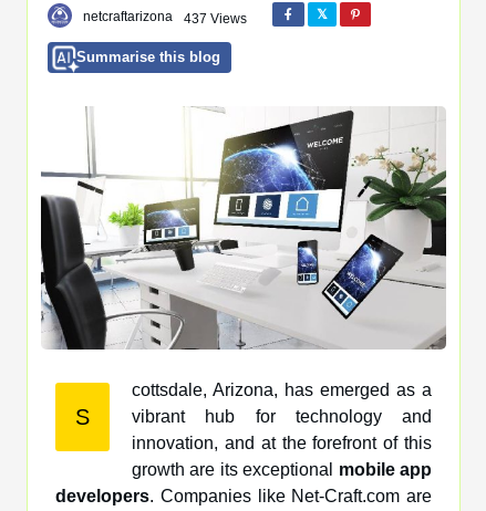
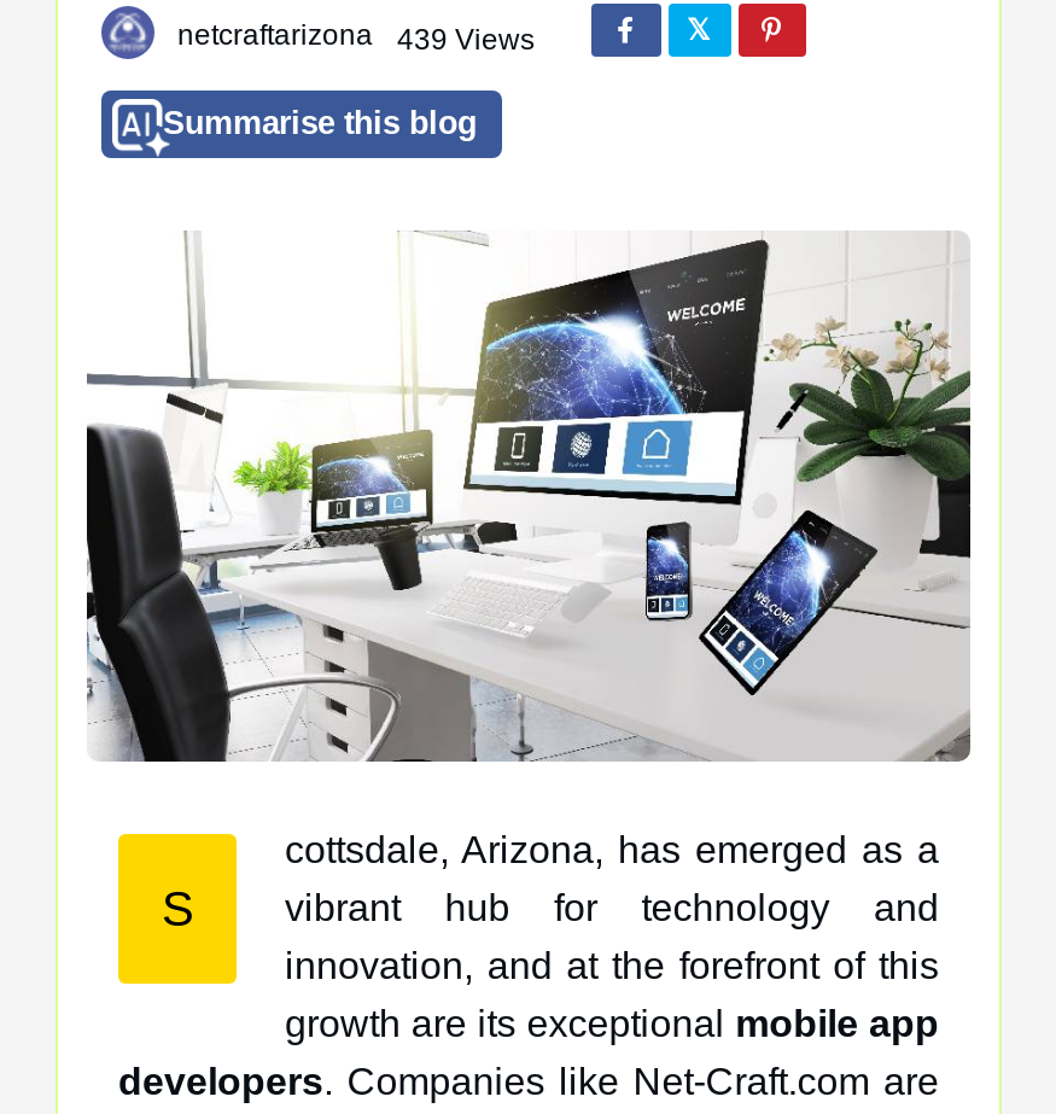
- netcraftarizona 437 Views
+ netcraftarizona 439 Views
